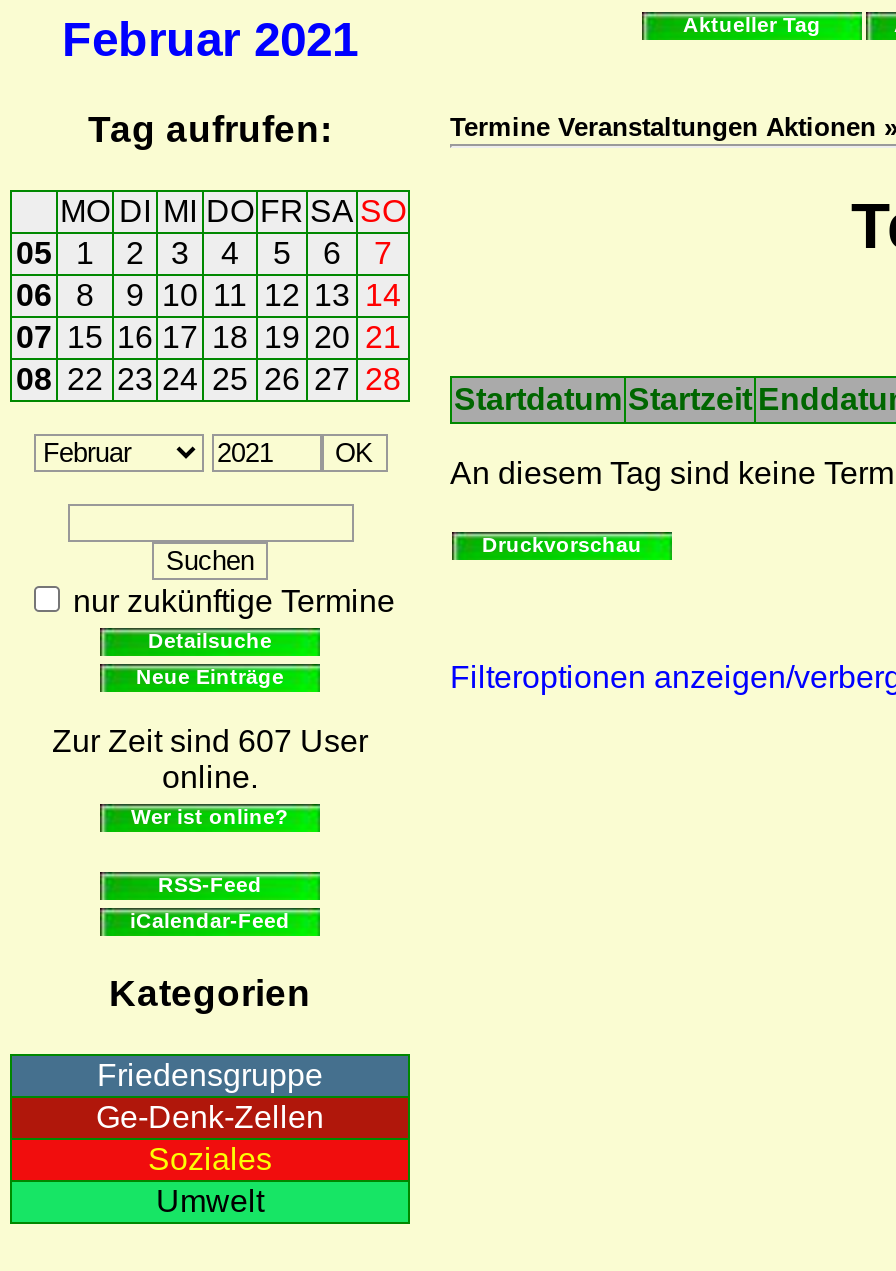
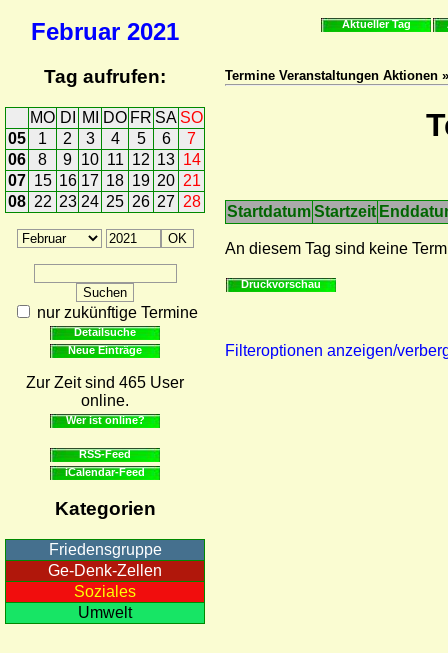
- Zur Zeit sind 607 User
+ Zur Zeit sind 465 User
